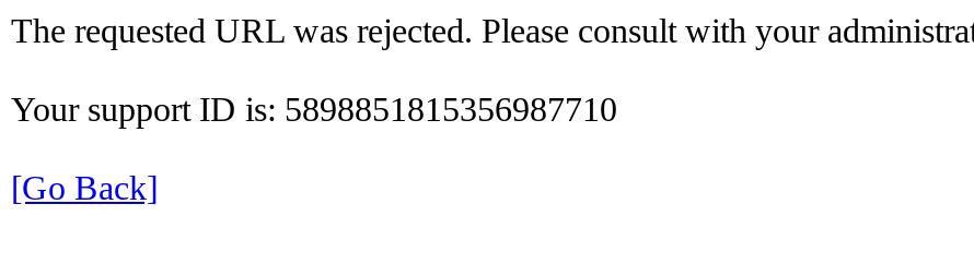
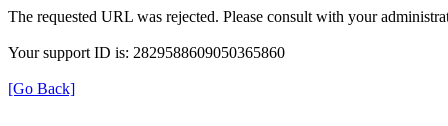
- Your support ID is: 5898851815356987710
+ Your support ID is: 2829588609050365860
